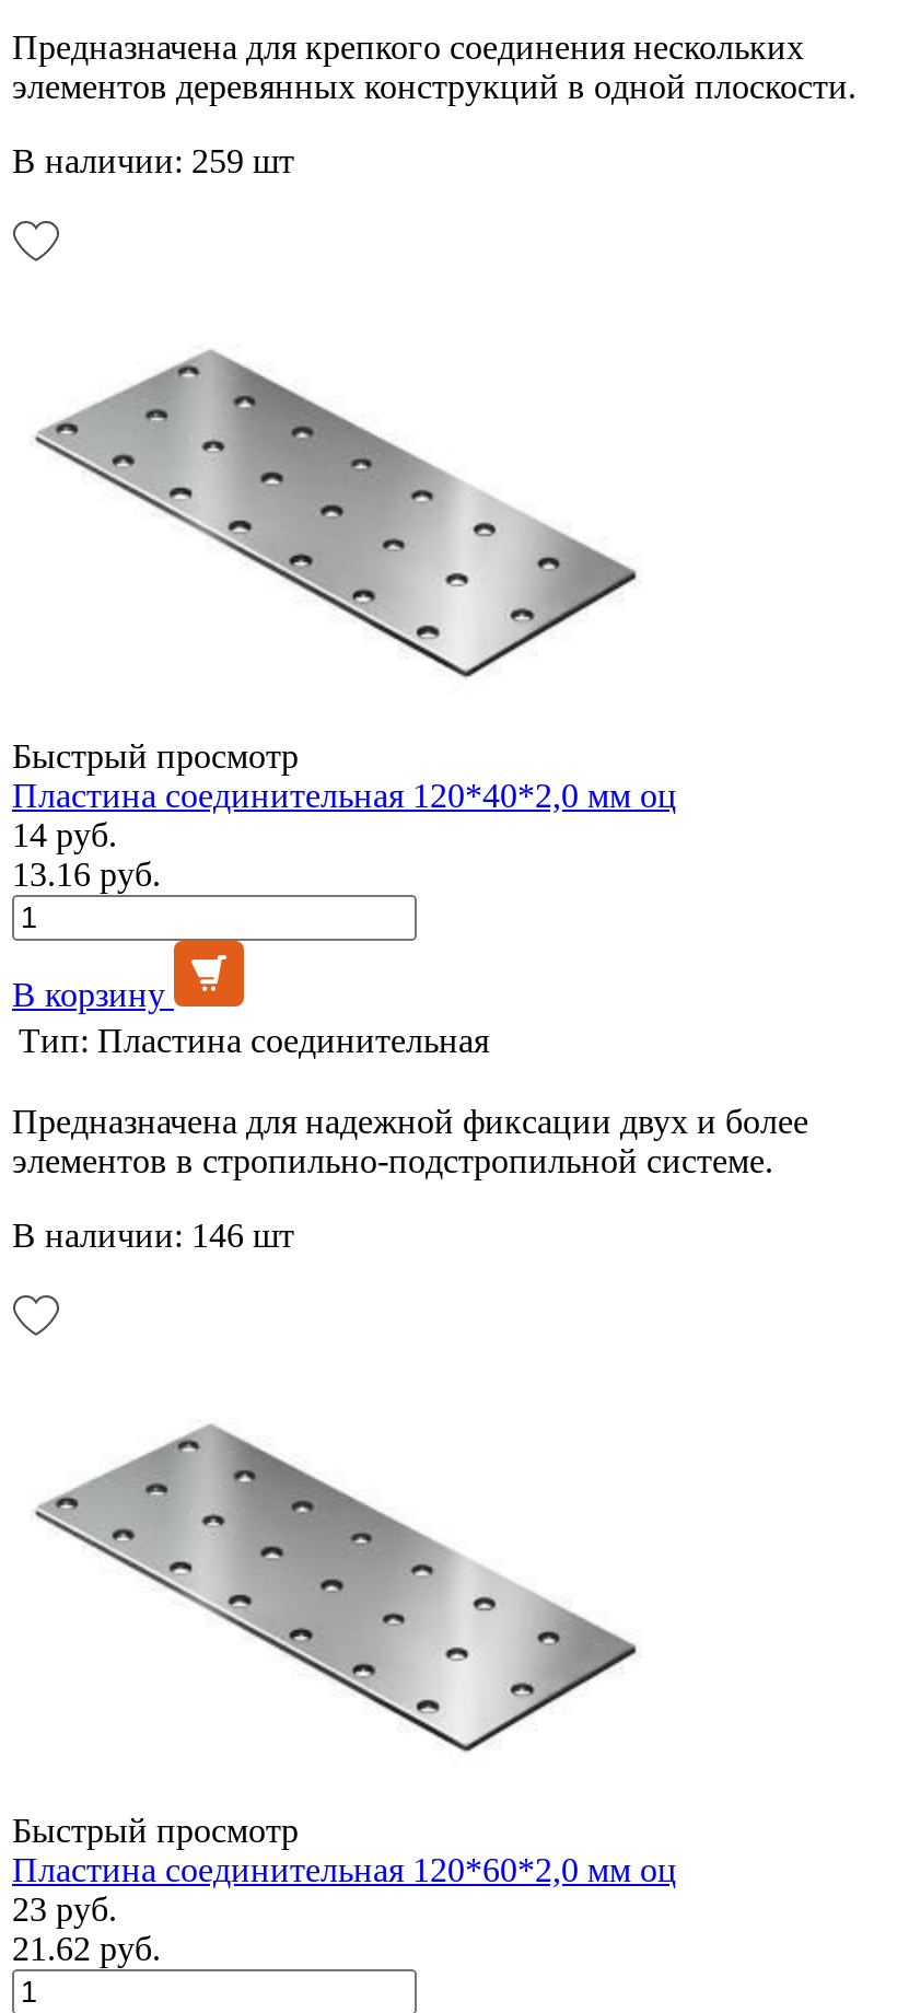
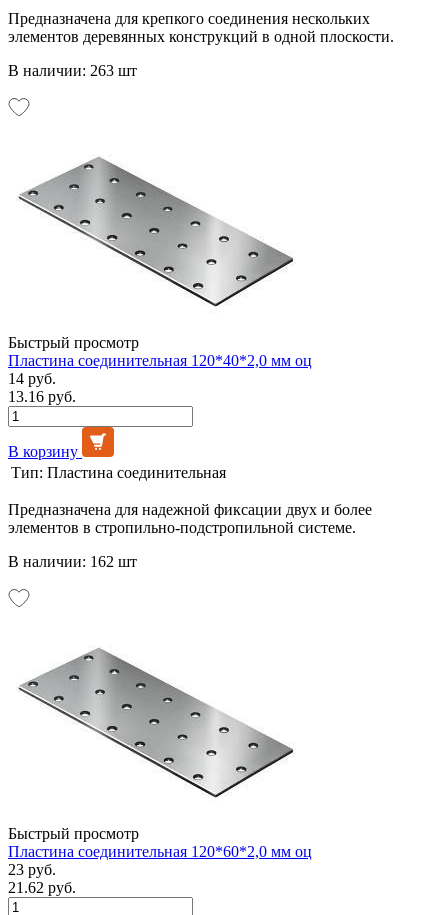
- В наличии: 259 шт
+ В наличии: 263 шт

- В наличии: 146 шт
+ В наличии: 162 шт
